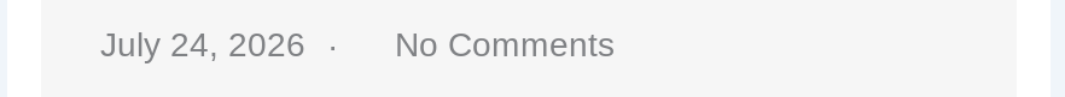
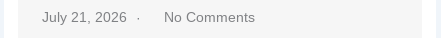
- July 24, 2026
+ July 21, 2026
